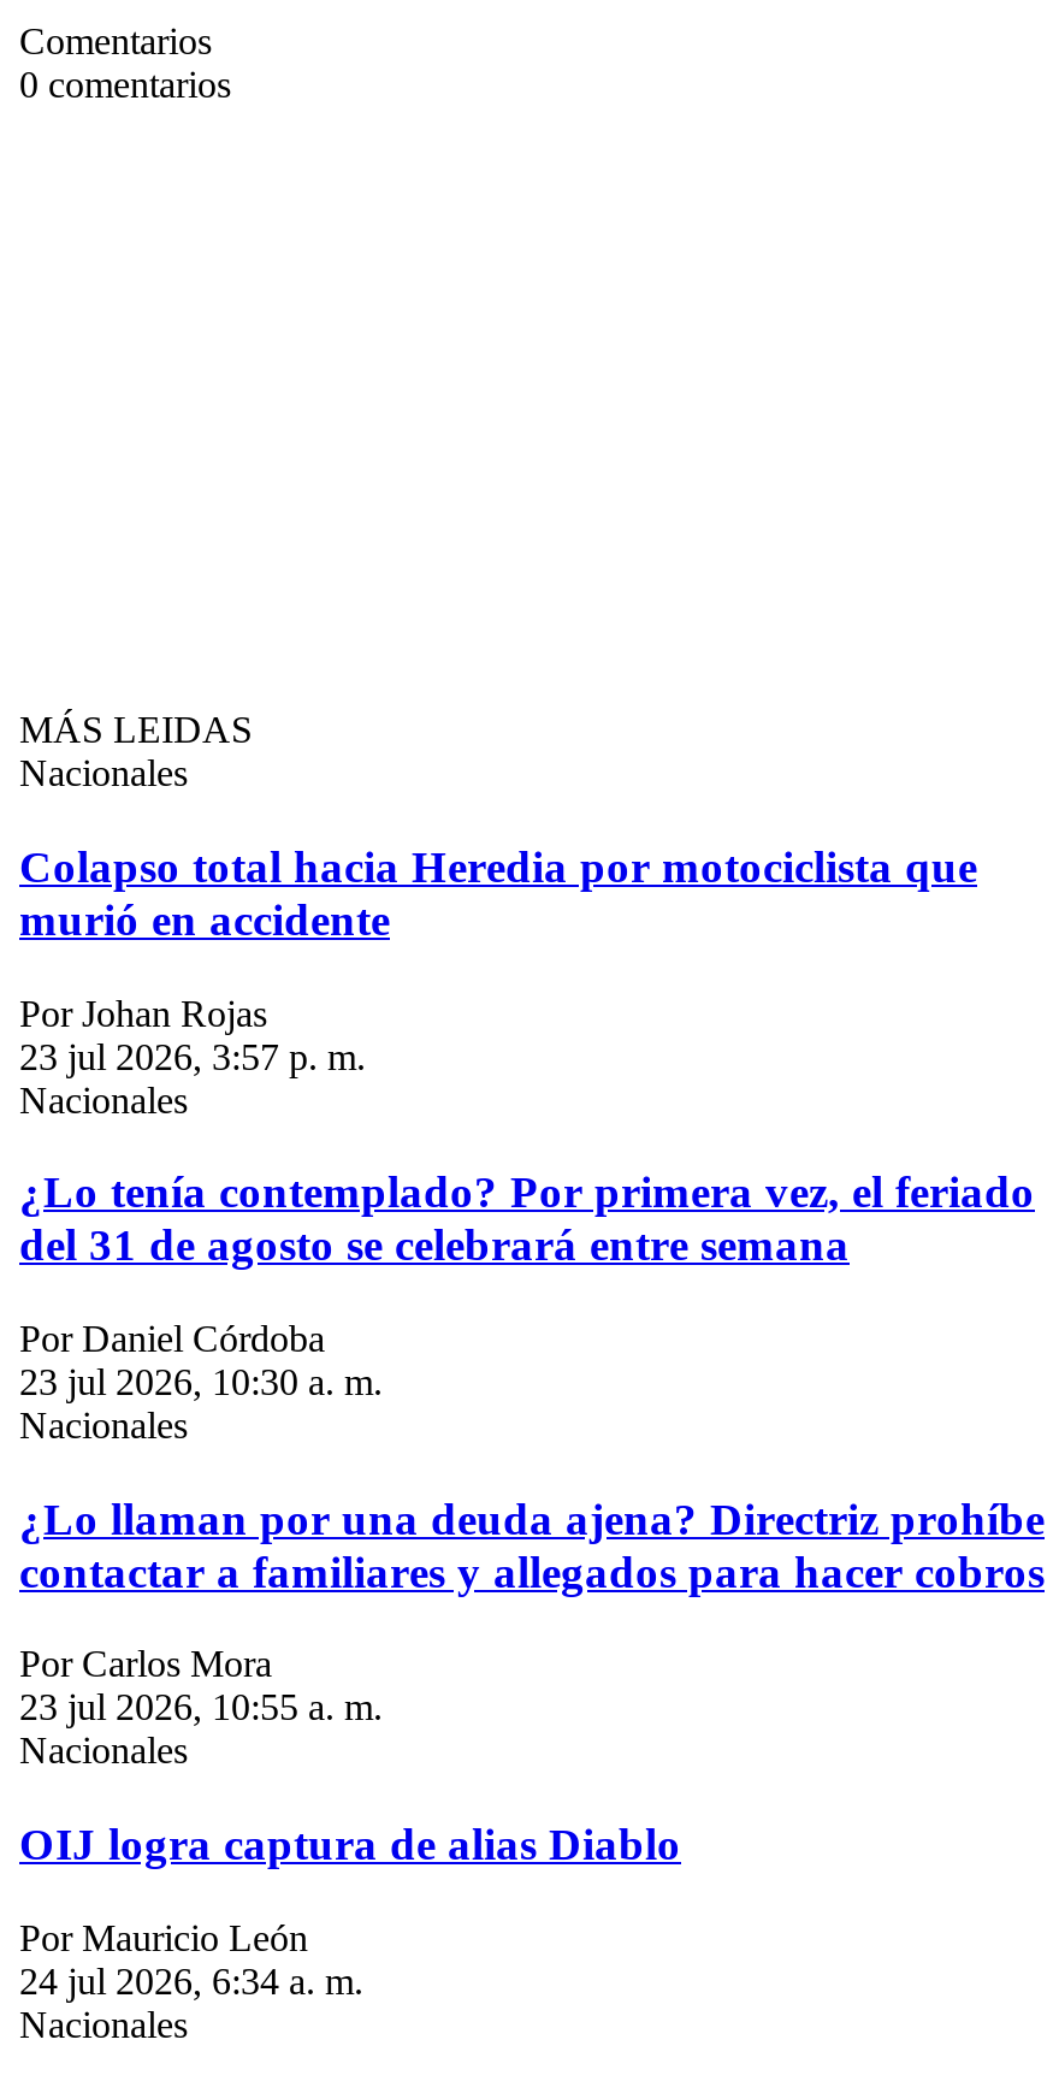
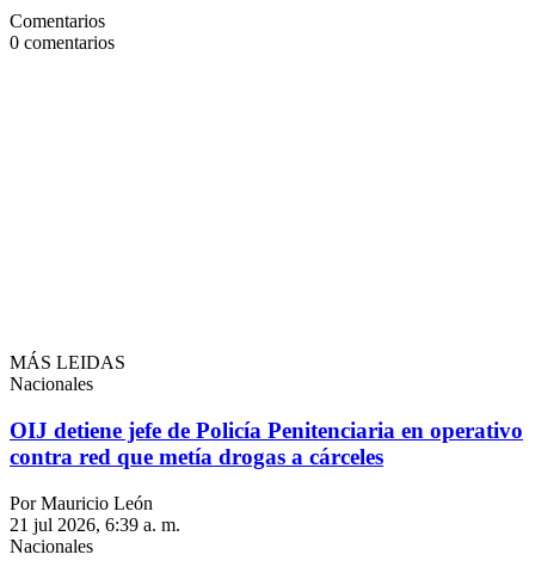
- Colapso total hacia Heredia por motociclista que
- murió en accidente
- Por Johan Rojas
- 23 jul 2026, 3:57 p. m.
- Nacionales
- ¿Lo tenía contemplado? Por primera vez, el feriado
- del 31 de agosto se celebrará entre semana
- Por Daniel Córdoba
- 23 jul 2026, 10:30 a. m.
- Nacionales
- ¿Lo llaman por una deuda ajena? Directriz prohíbe
- contactar a familiares y allegados para hacer cobros
- Por Carlos Mora
- 23 jul 2026, 10:55 a. m.
- Nacionales
- OIJ logra captura de alias Diablo
+ OIJ detiene jefe de Policía Penitenciaria en operativo
+ contra red que metía drogas a cárceles

- 24 jul 2026, 6:34 a. m.
+ 21 jul 2026, 6:39 a. m.
